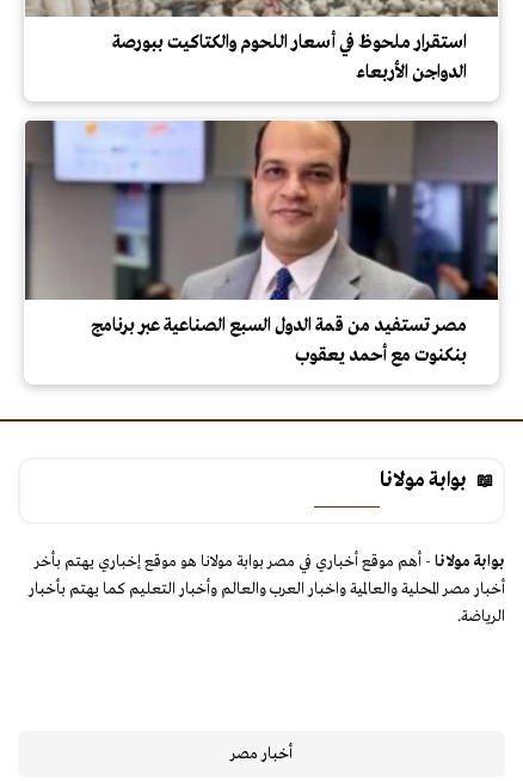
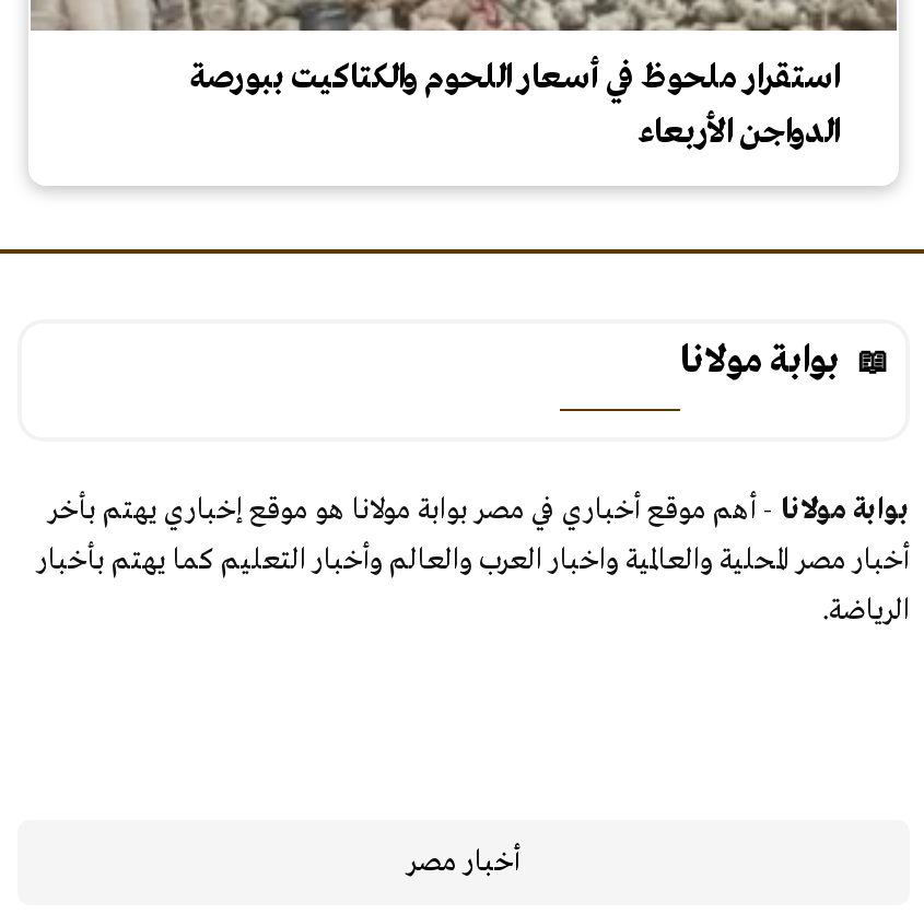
- [image]
- مصر تستفيد من قمة الدول السبع الصناعية عبر برنامج
- بنكنوت مع أحمد يعقوب
